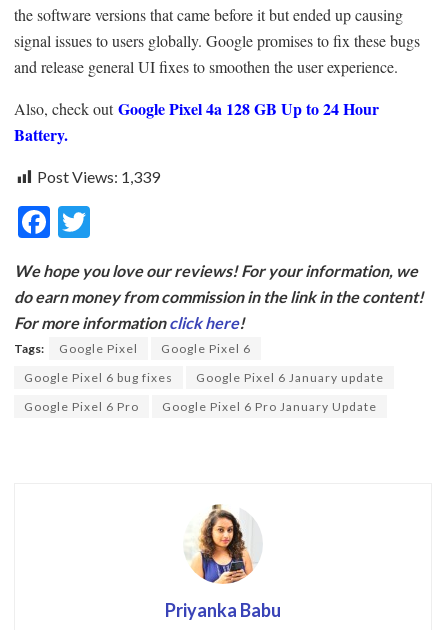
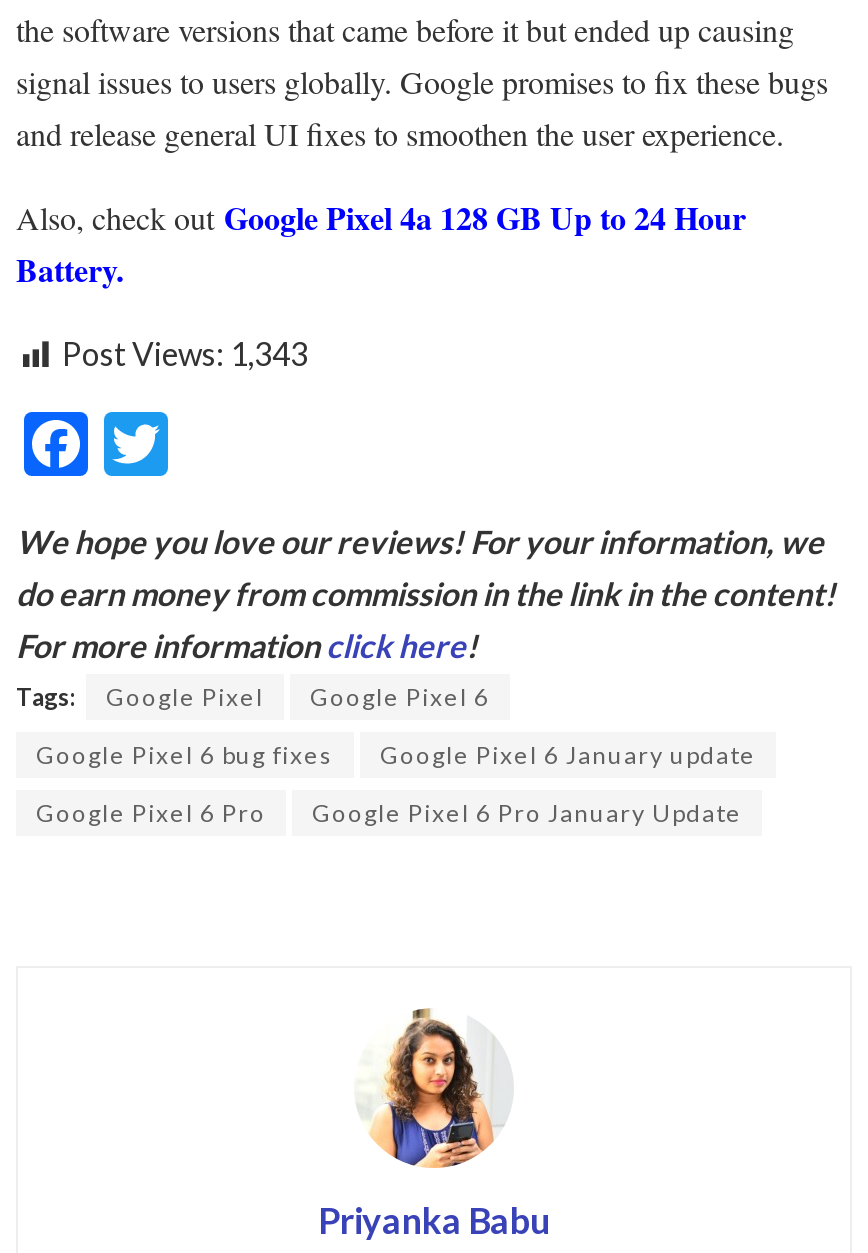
- Post Views: 1,339
+ Post Views: 1,343
